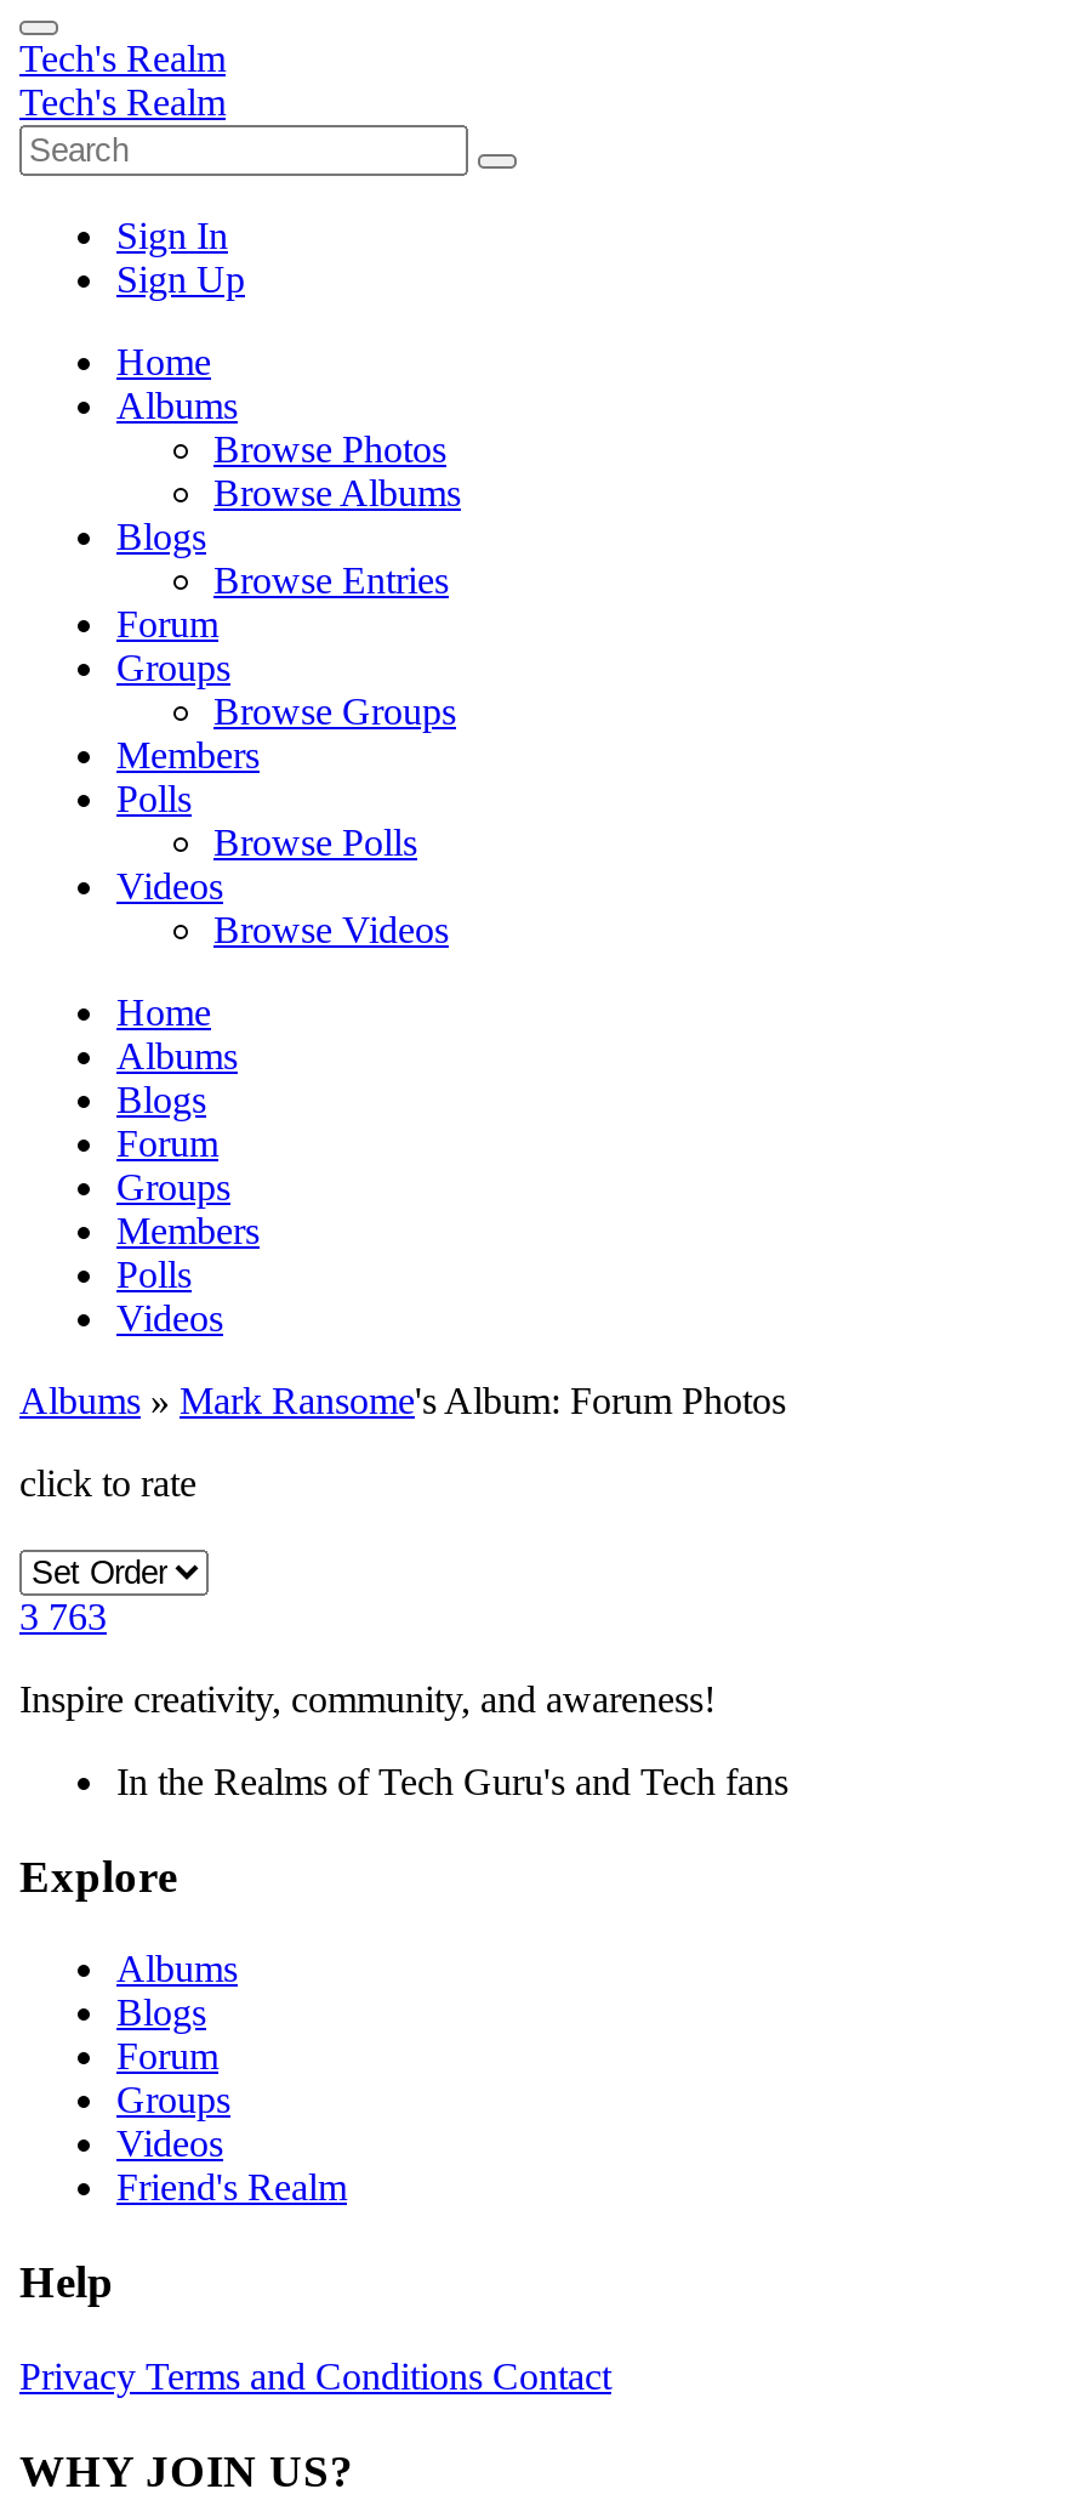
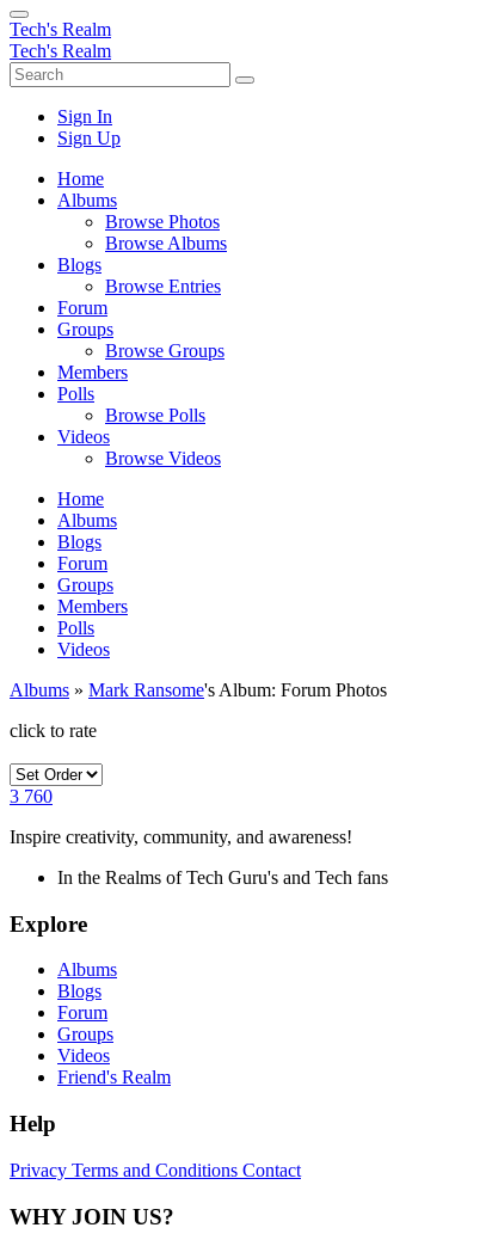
- 3763
+ 3760
